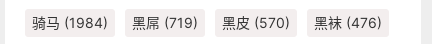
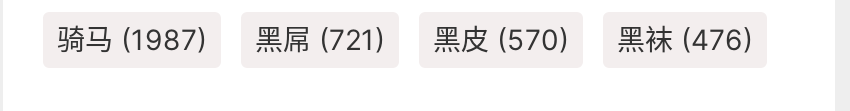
- 骑马(1984)
+ 骑马(1987)

- 黑屌(719)
+ 黑屌(721)
